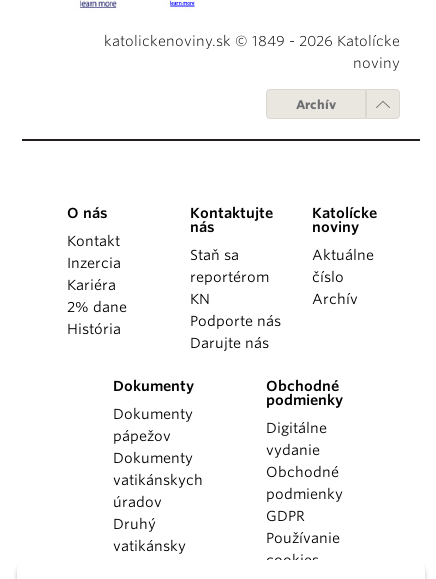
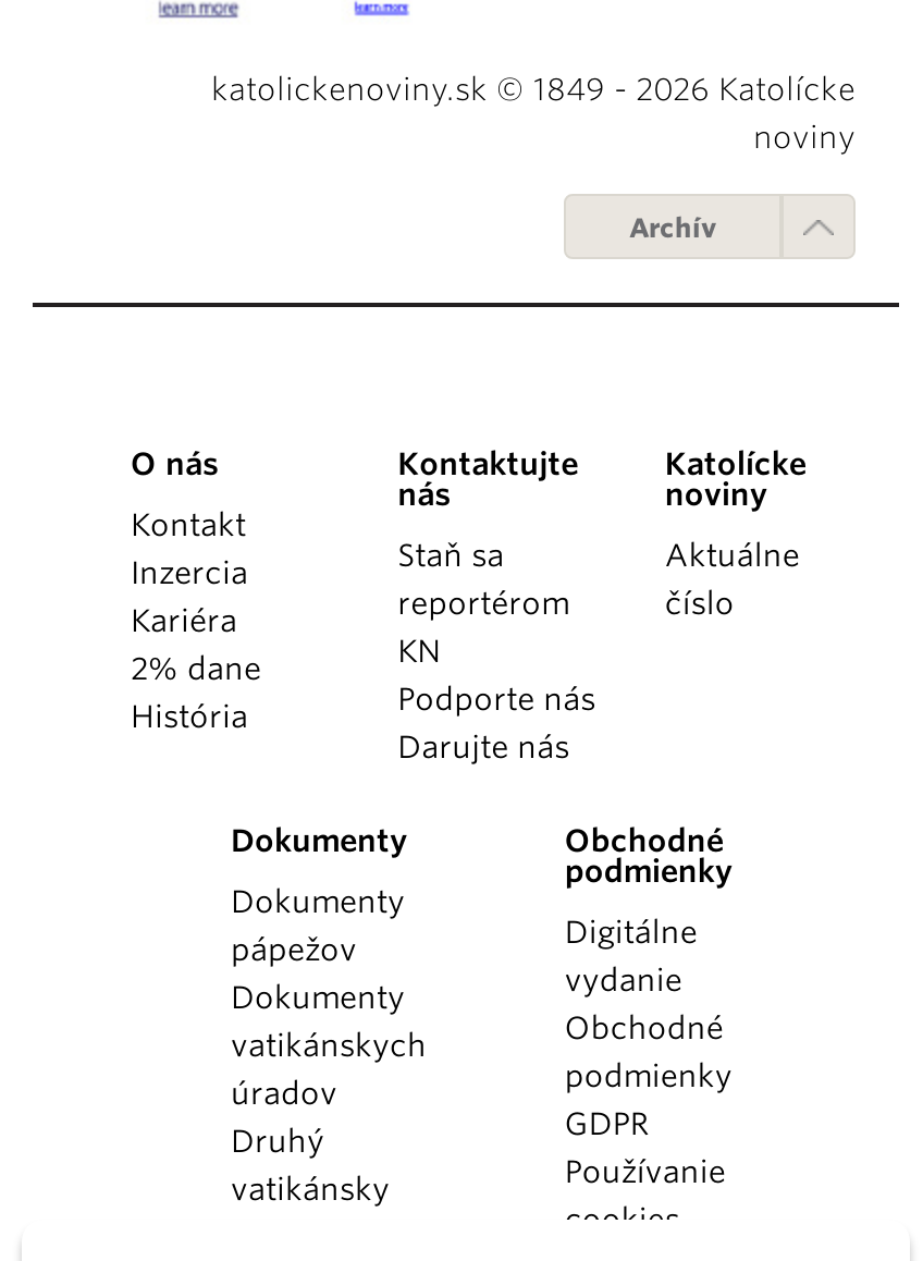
- Archív
